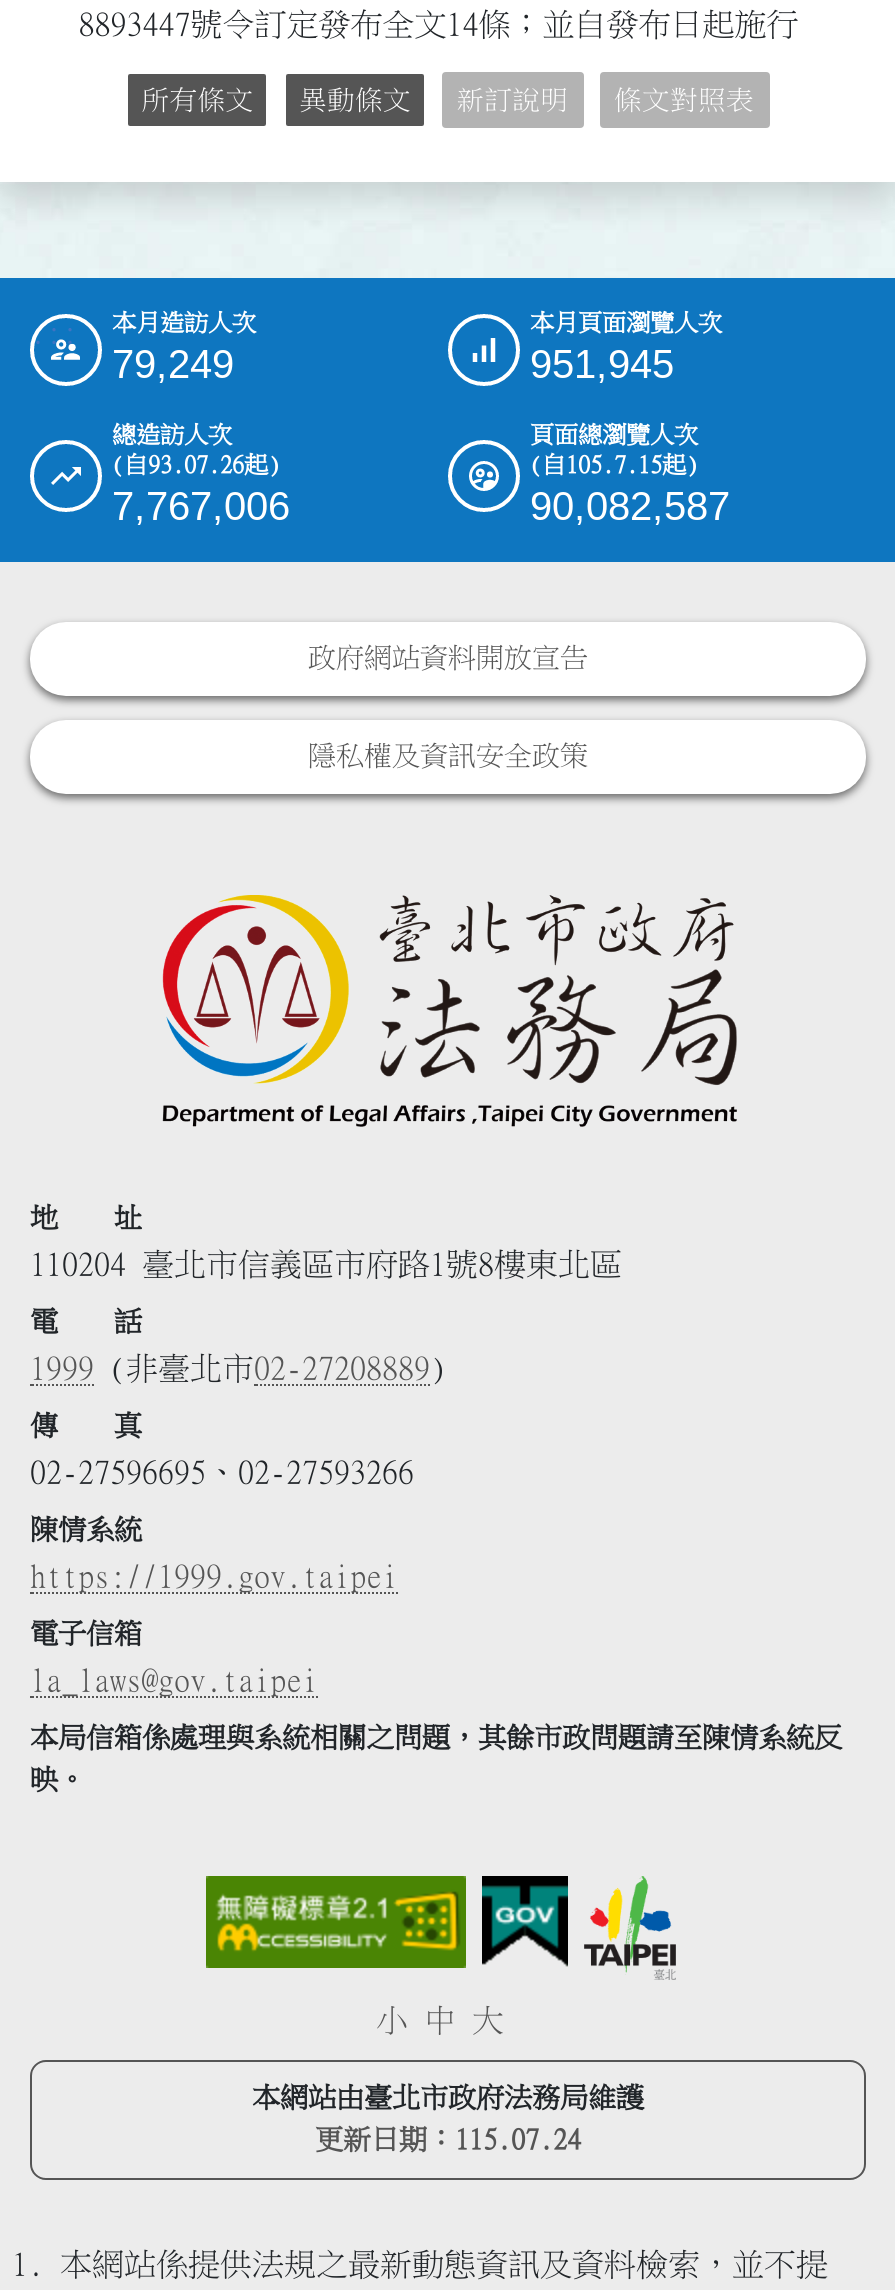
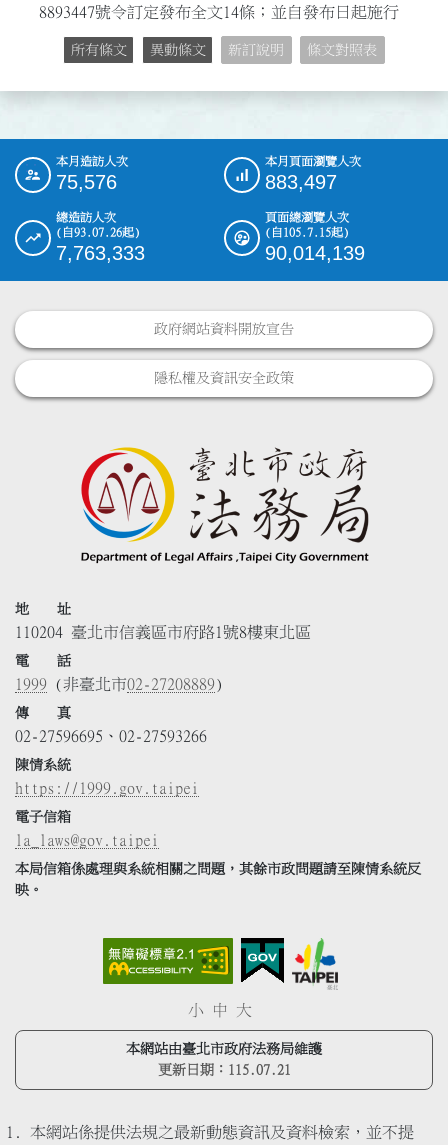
- 79,249
+ 75,576

- 951,945
+ 883,497

- 7,767,006
+ 7,763,333

- 90,082,587
+ 90,014,139

- 更新日期：115.07.24
+ 更新日期：115.07.21
